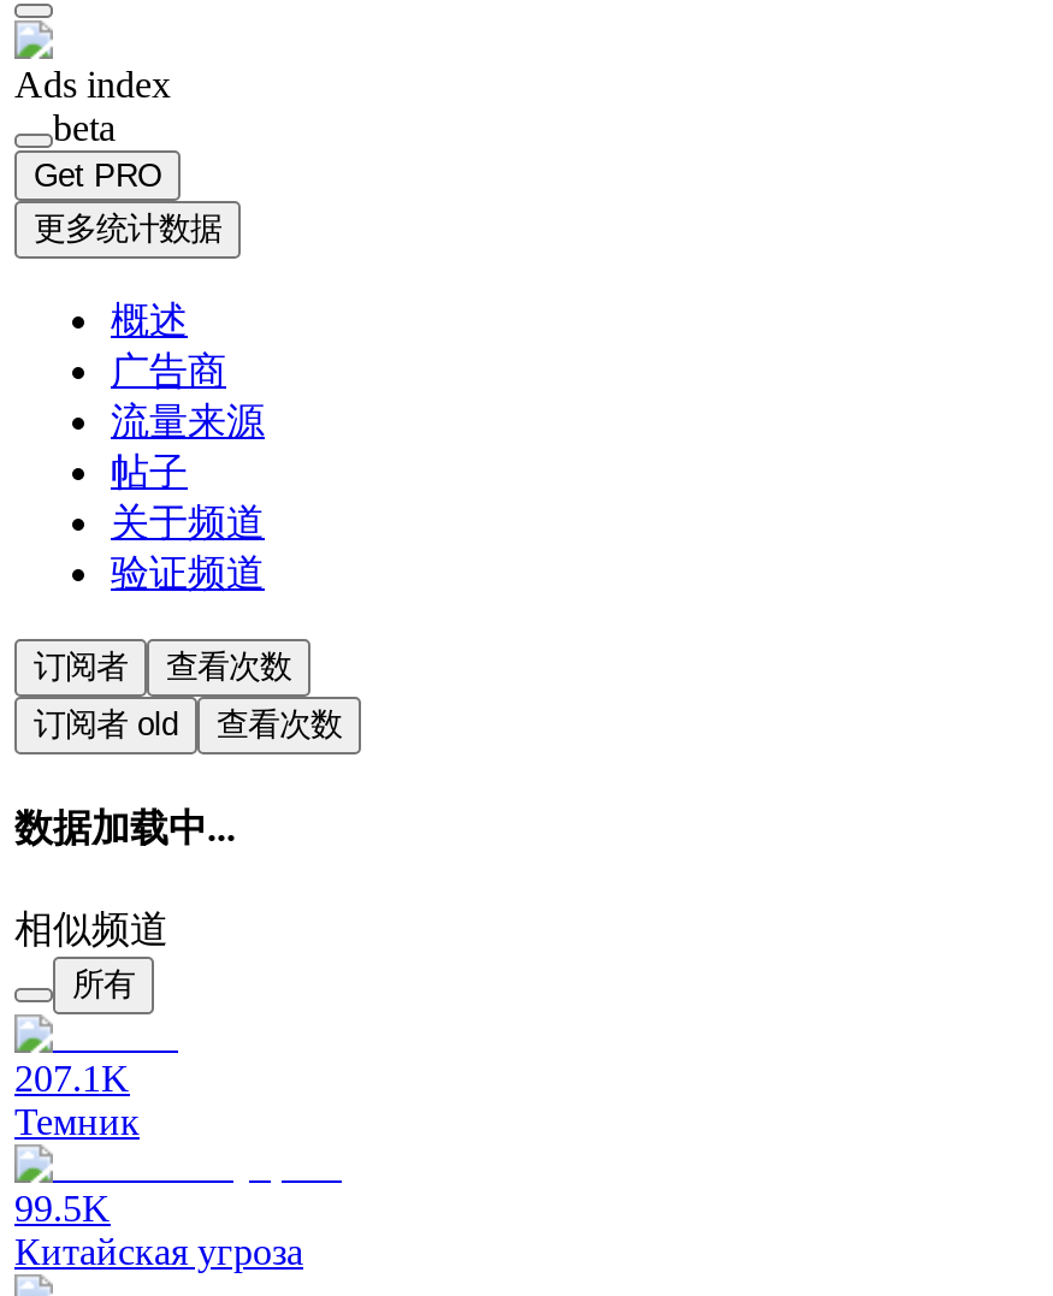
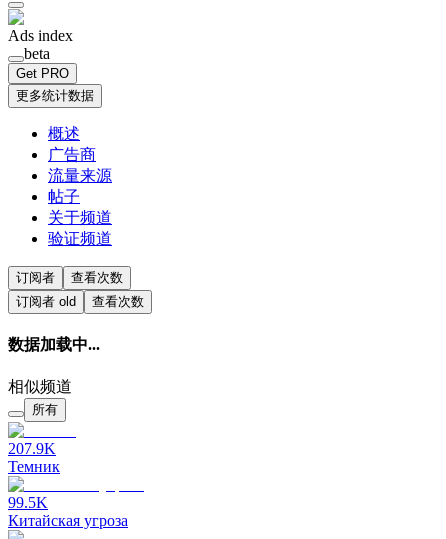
- 207.1K
+ 207.9K
